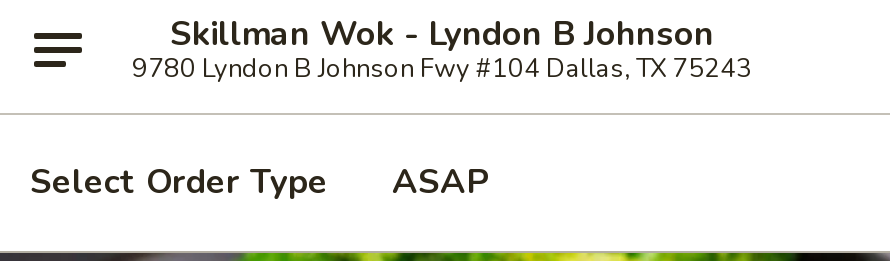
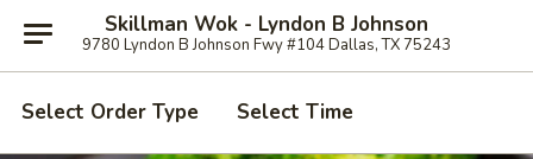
- ASAP
+ Select Time
